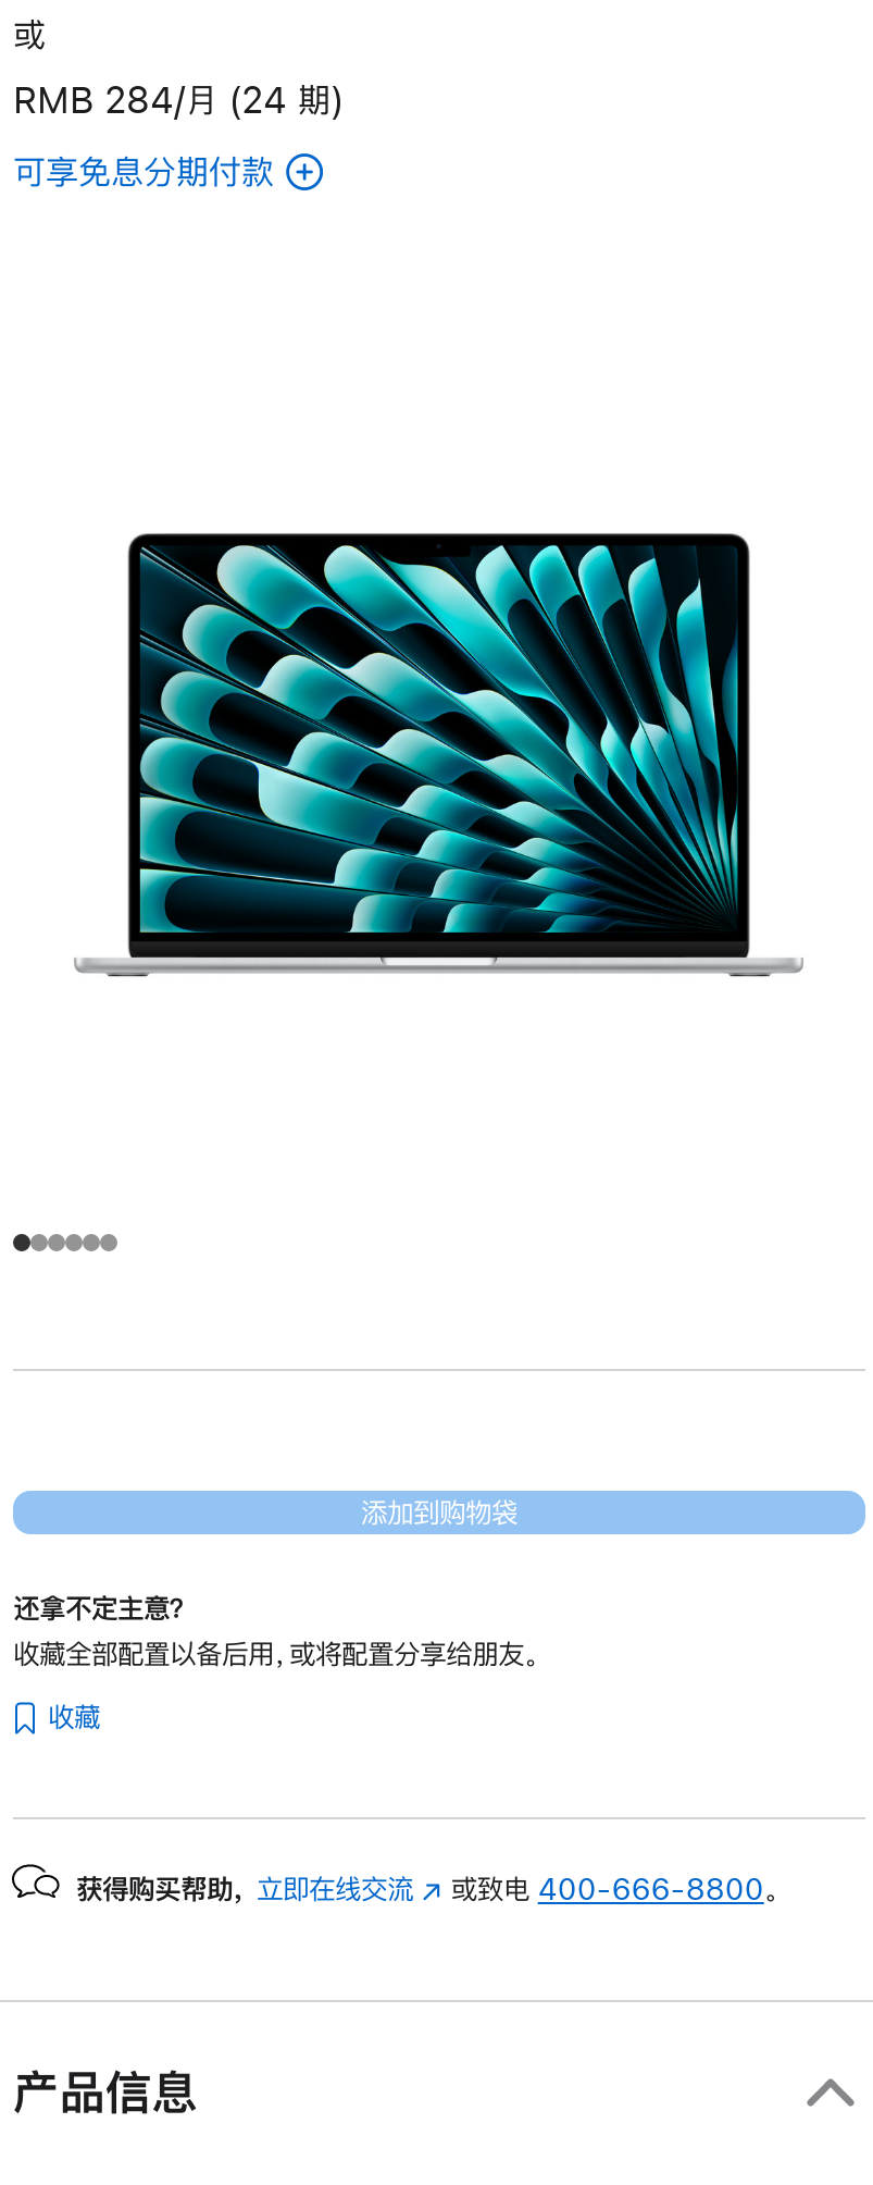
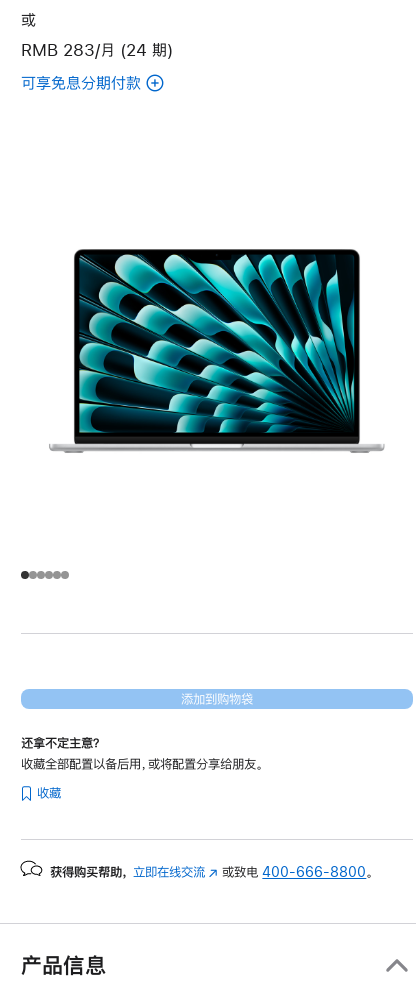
- RMB 284/月 (24 期)
+ RMB 283/月 (24 期)
